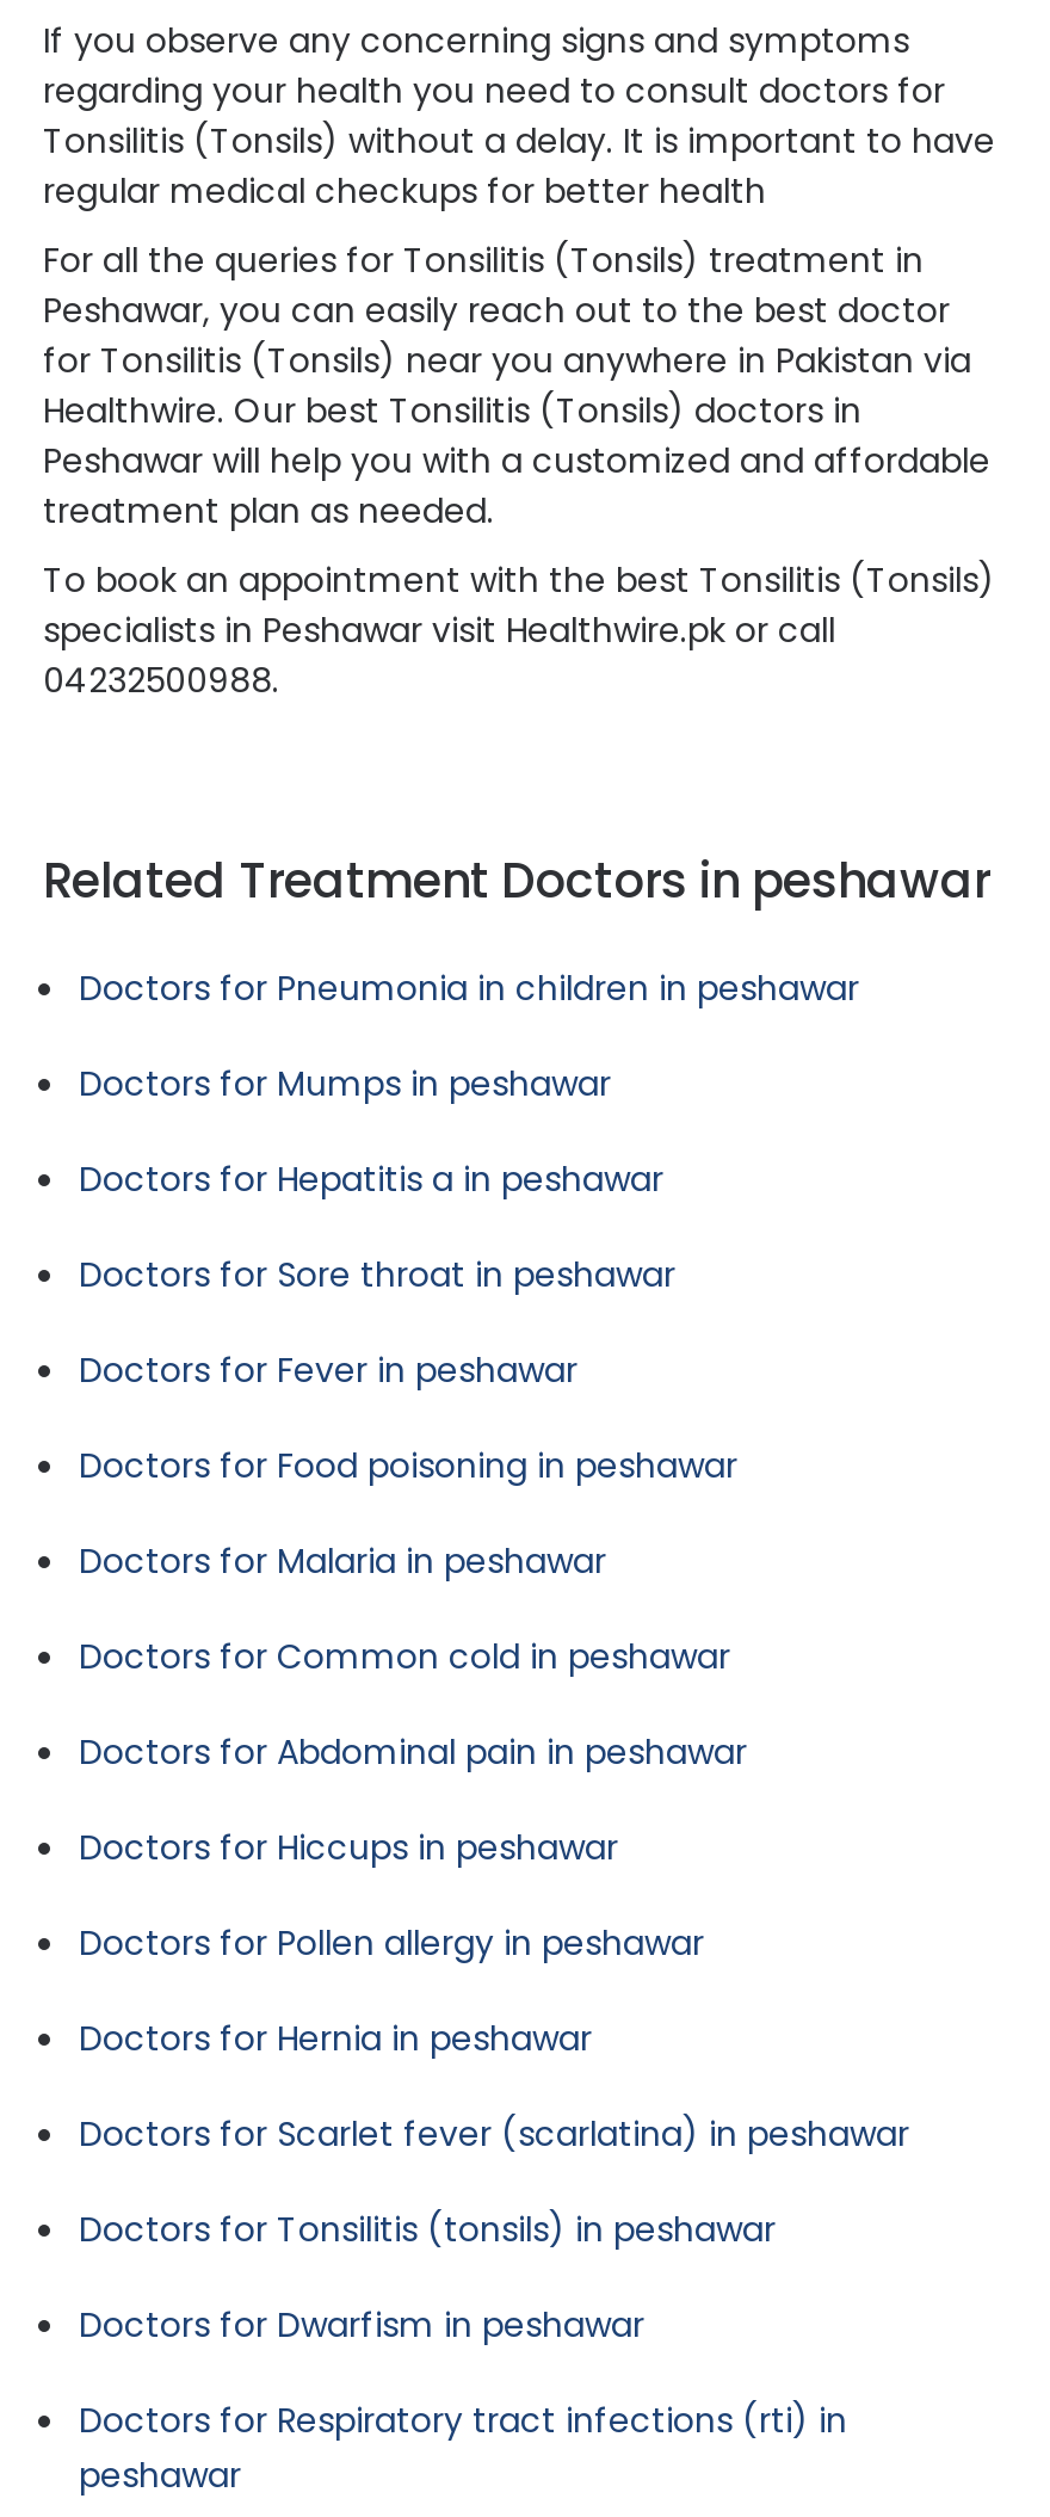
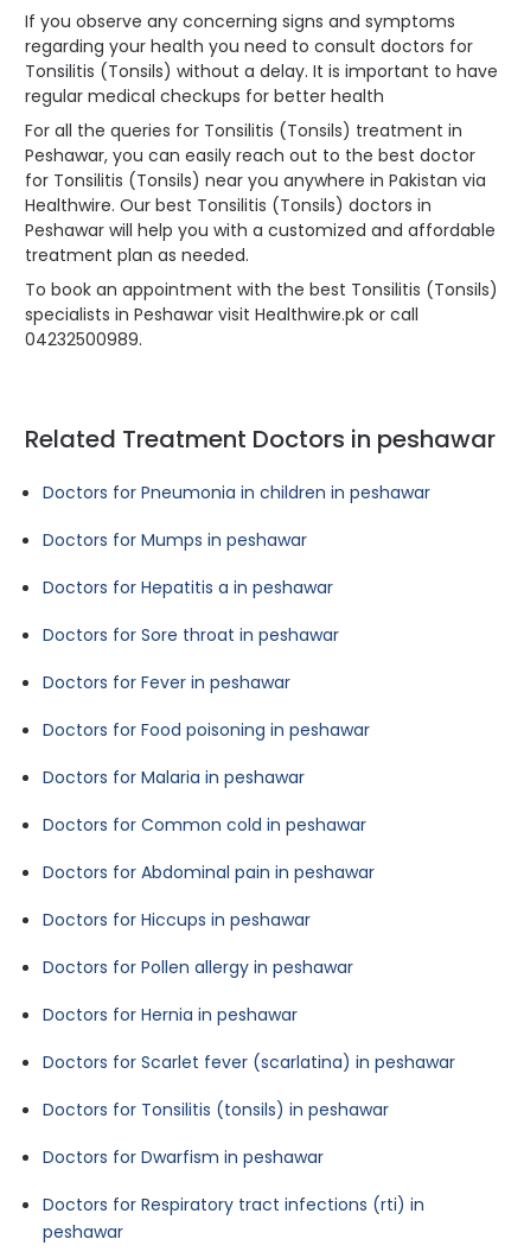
- 04232500988.
+ 04232500989.
